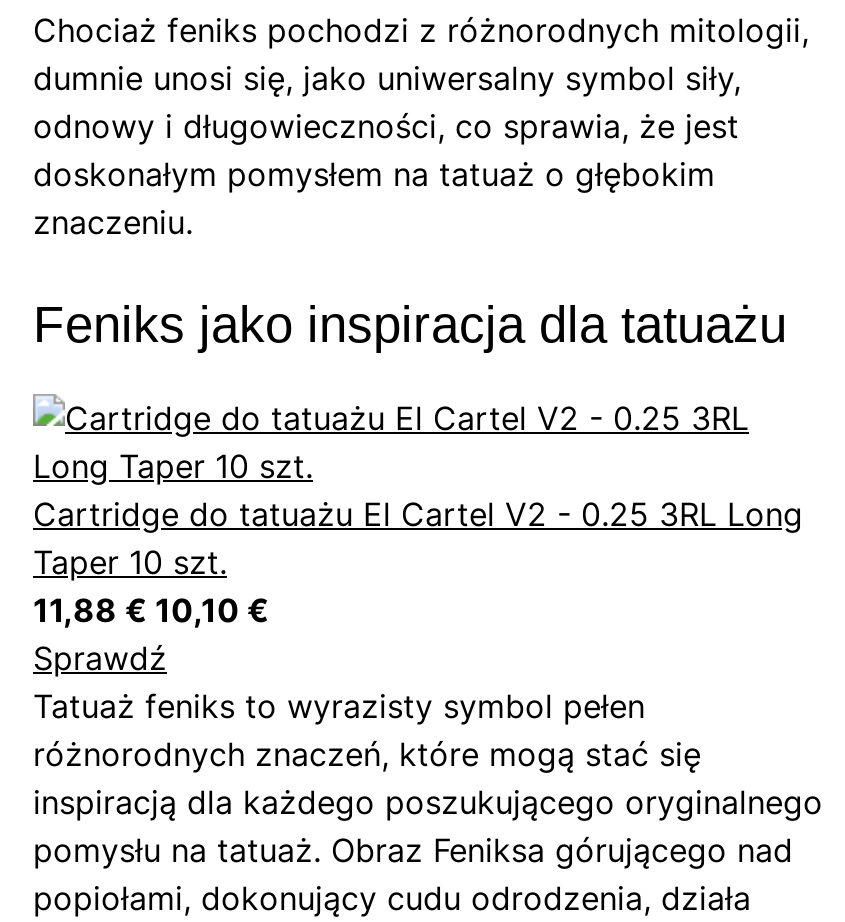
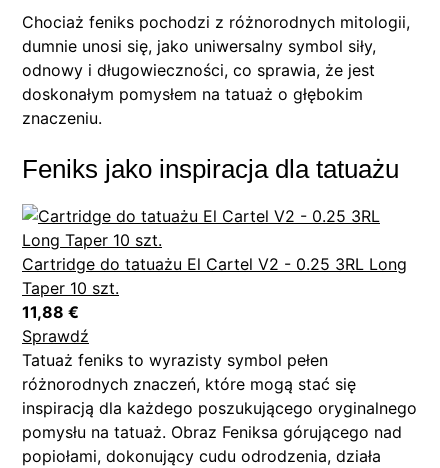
- 11,88 € 10,10 €
+ 11,88 €
